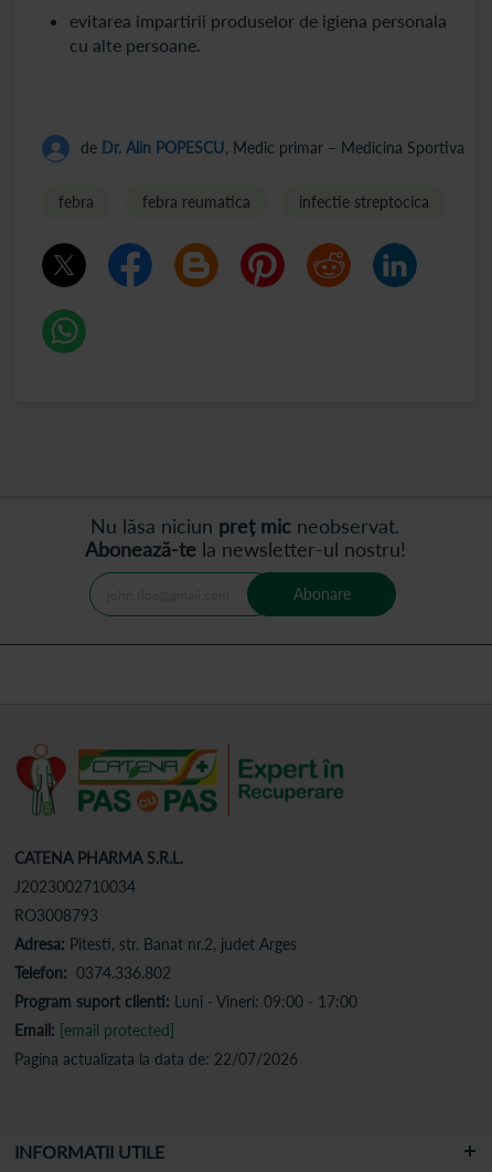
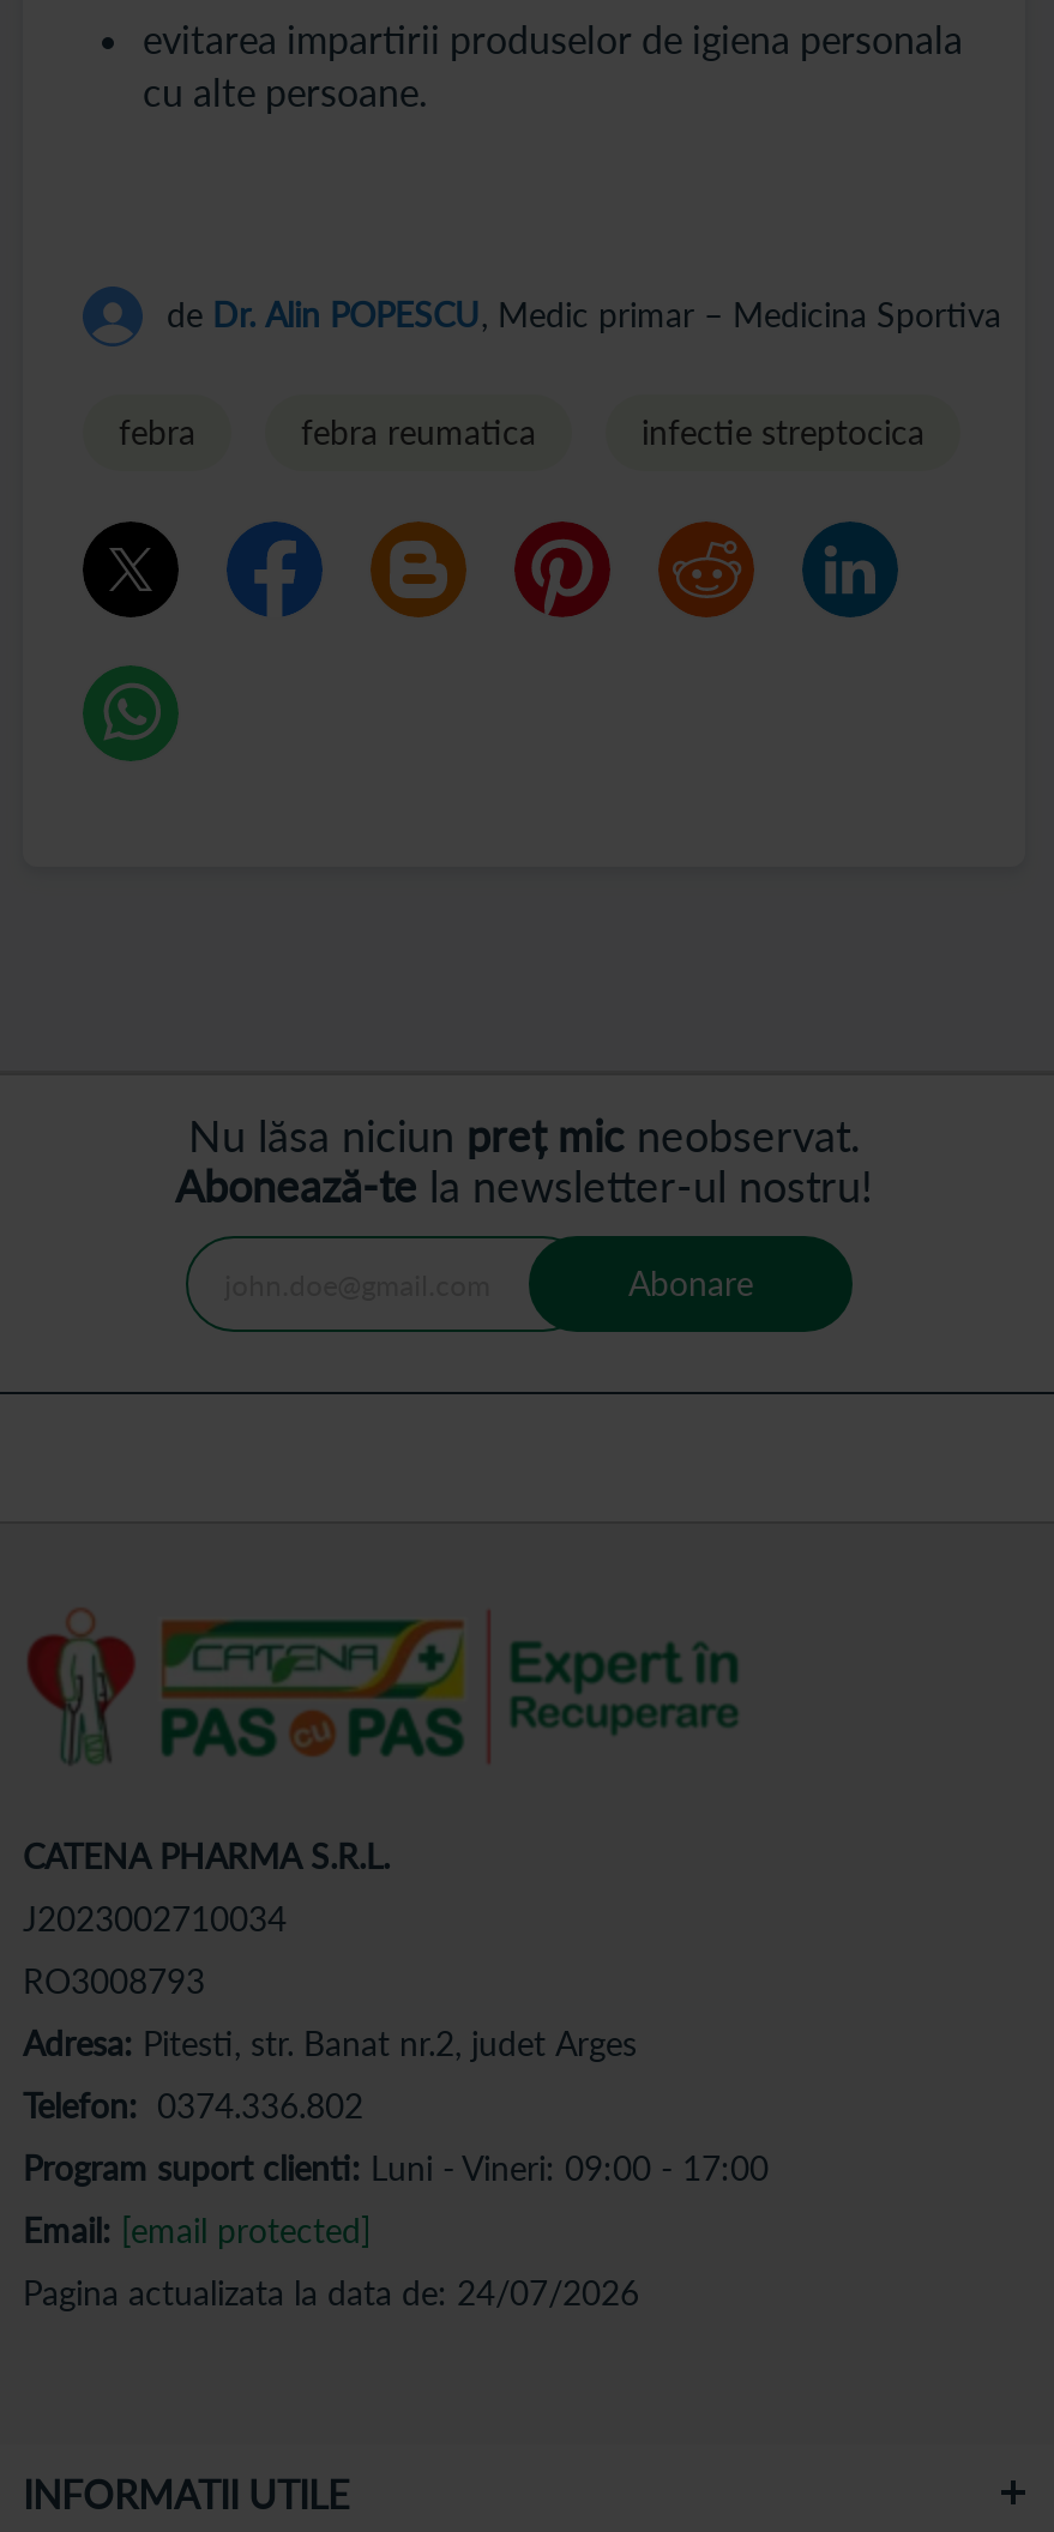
- Pagina actualizata la data de: 22/07/2026
+ Pagina actualizata la data de: 24/07/2026
